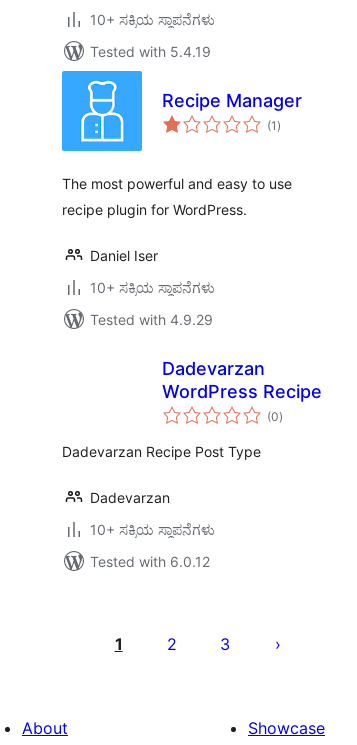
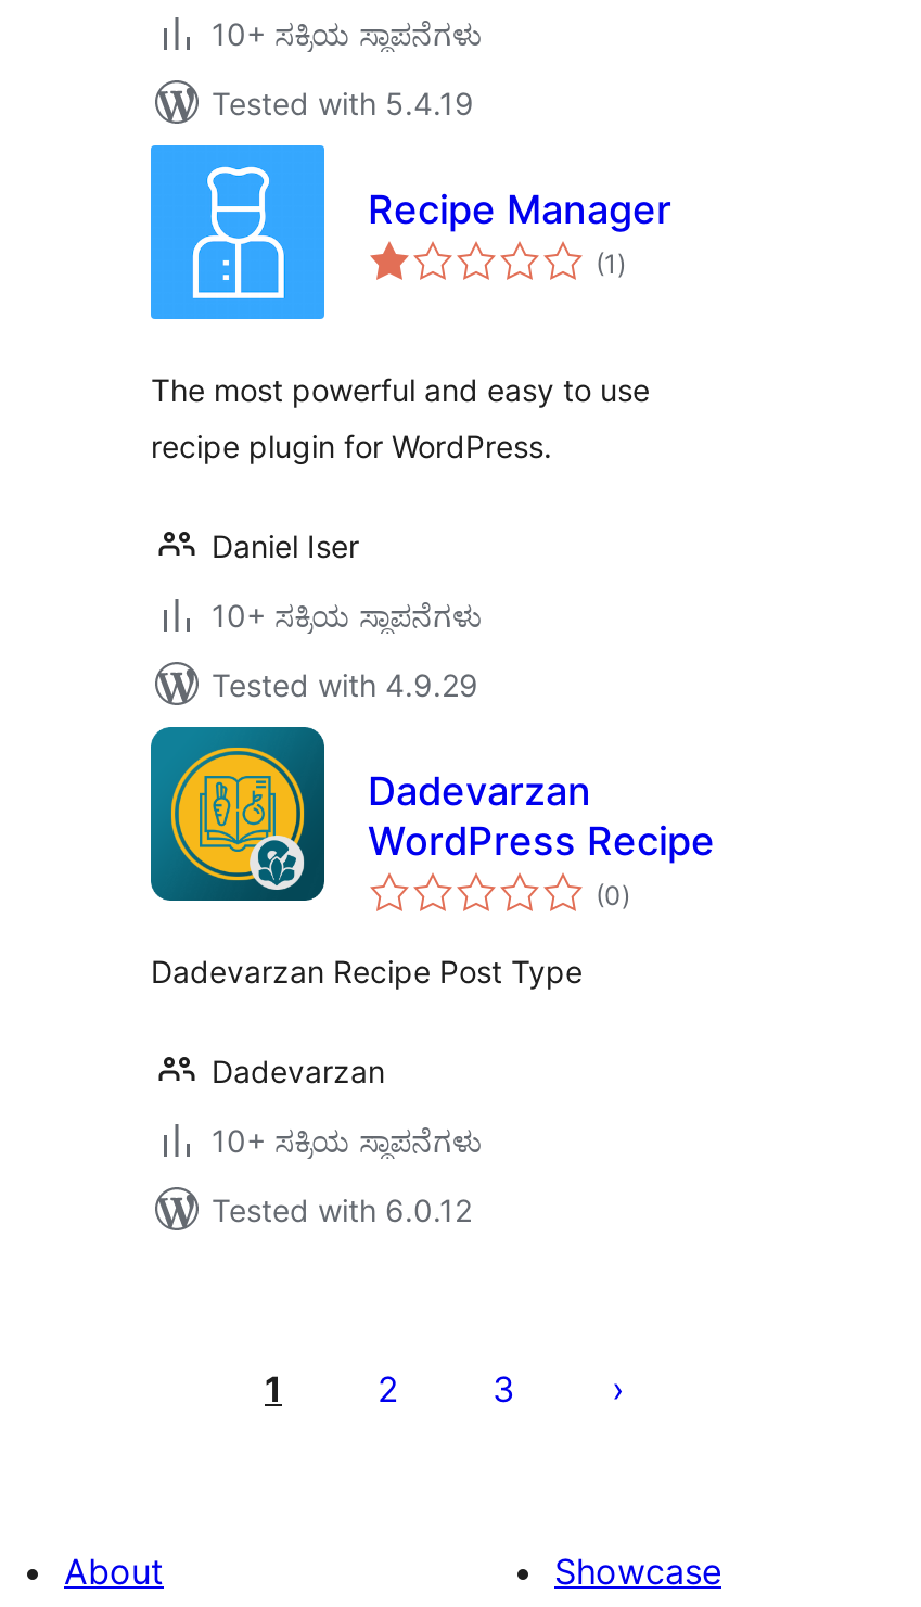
+ [image]
